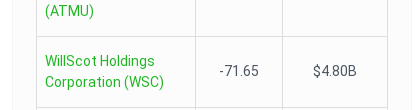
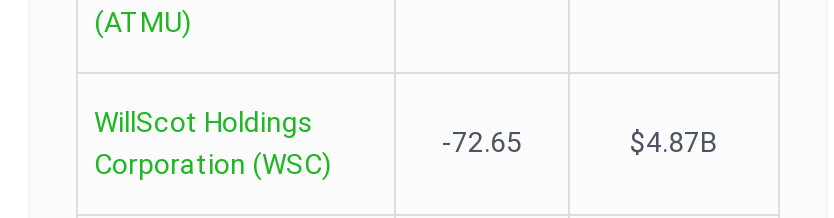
- -71.65
- $4.80B
+ -72.65
+ $4.87B
